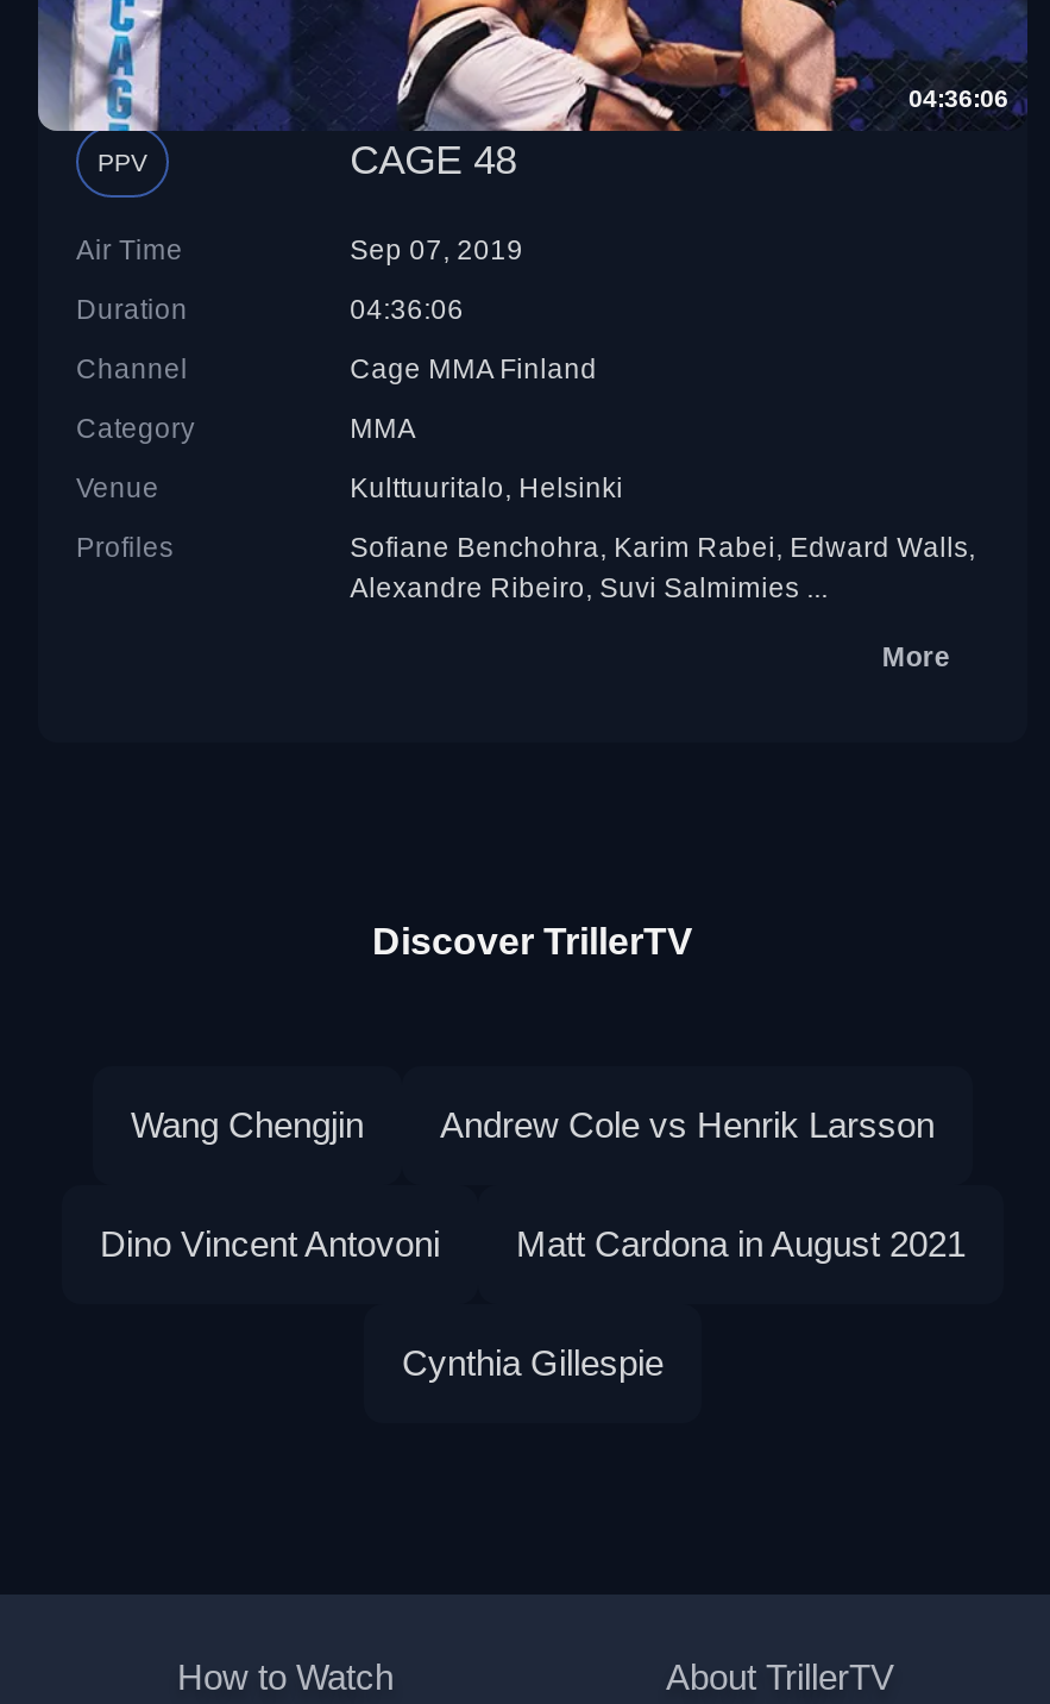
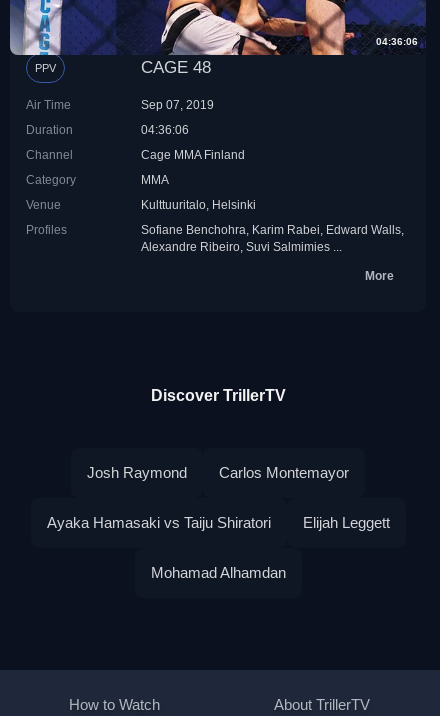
- Wang Chengjin
- Andrew Cole vs Henrik Larsson
+ Josh Raymond
+ Carlos Montemayor

- Dino Vincent Antovoni
- Matt Cardona in August 2021
+ Ayaka Hamasaki vs Taiju Shiratori
+ Elijah Leggett

- Cynthia Gillespie
+ Mohamad Alhamdan
